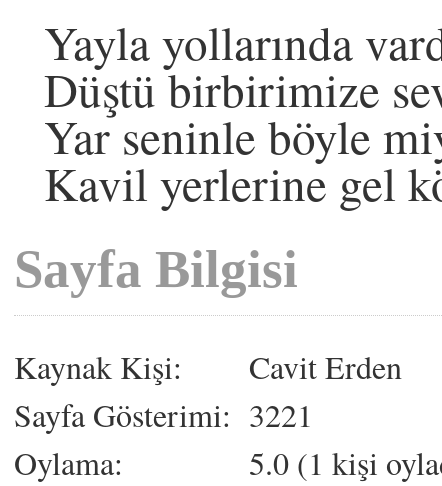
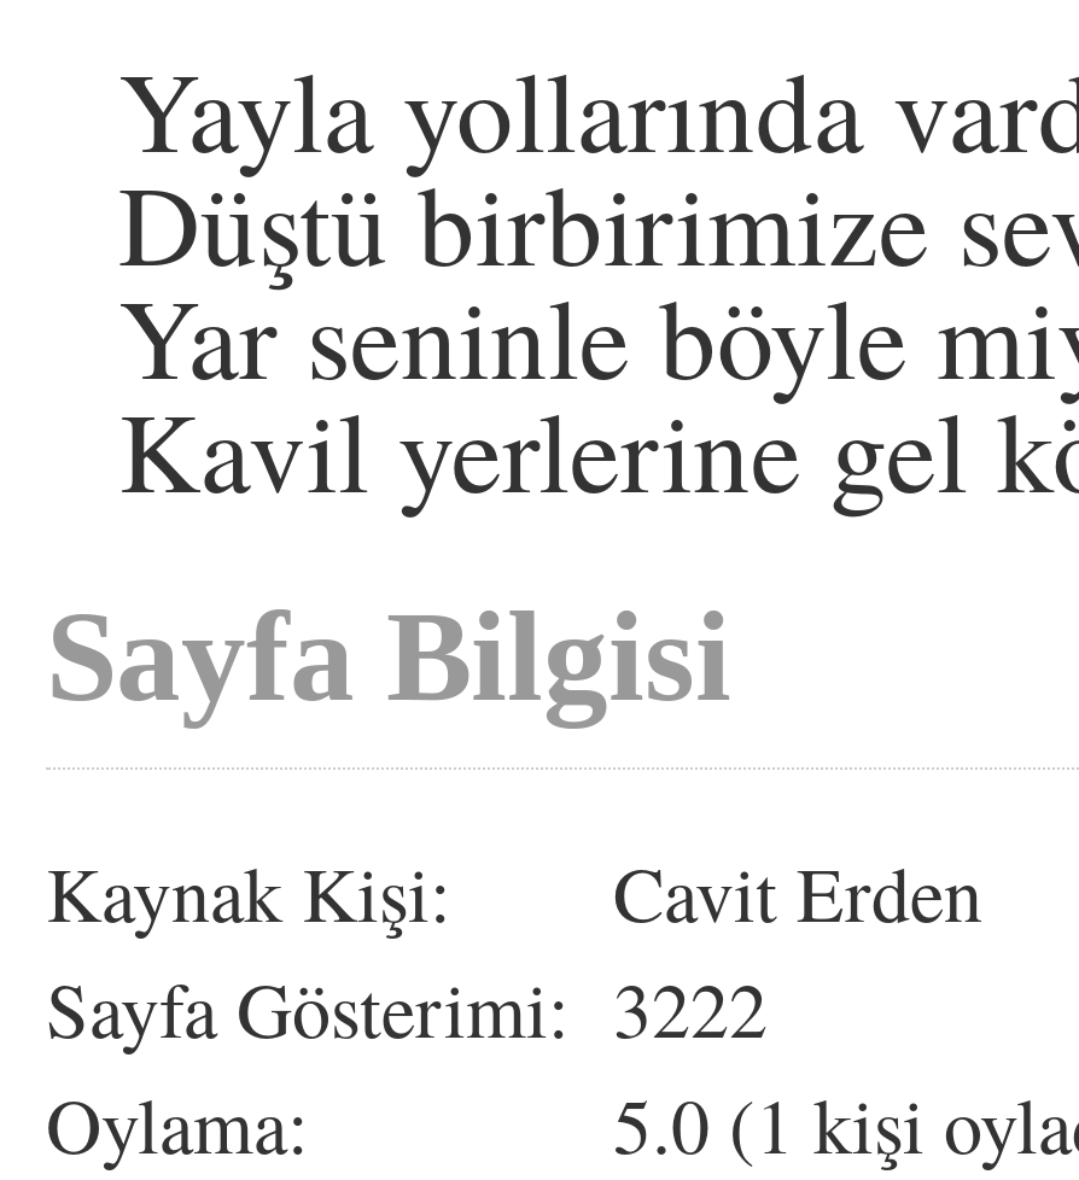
- Sayfa Gösterimi: 3221
+ Sayfa Gösterimi: 3222
